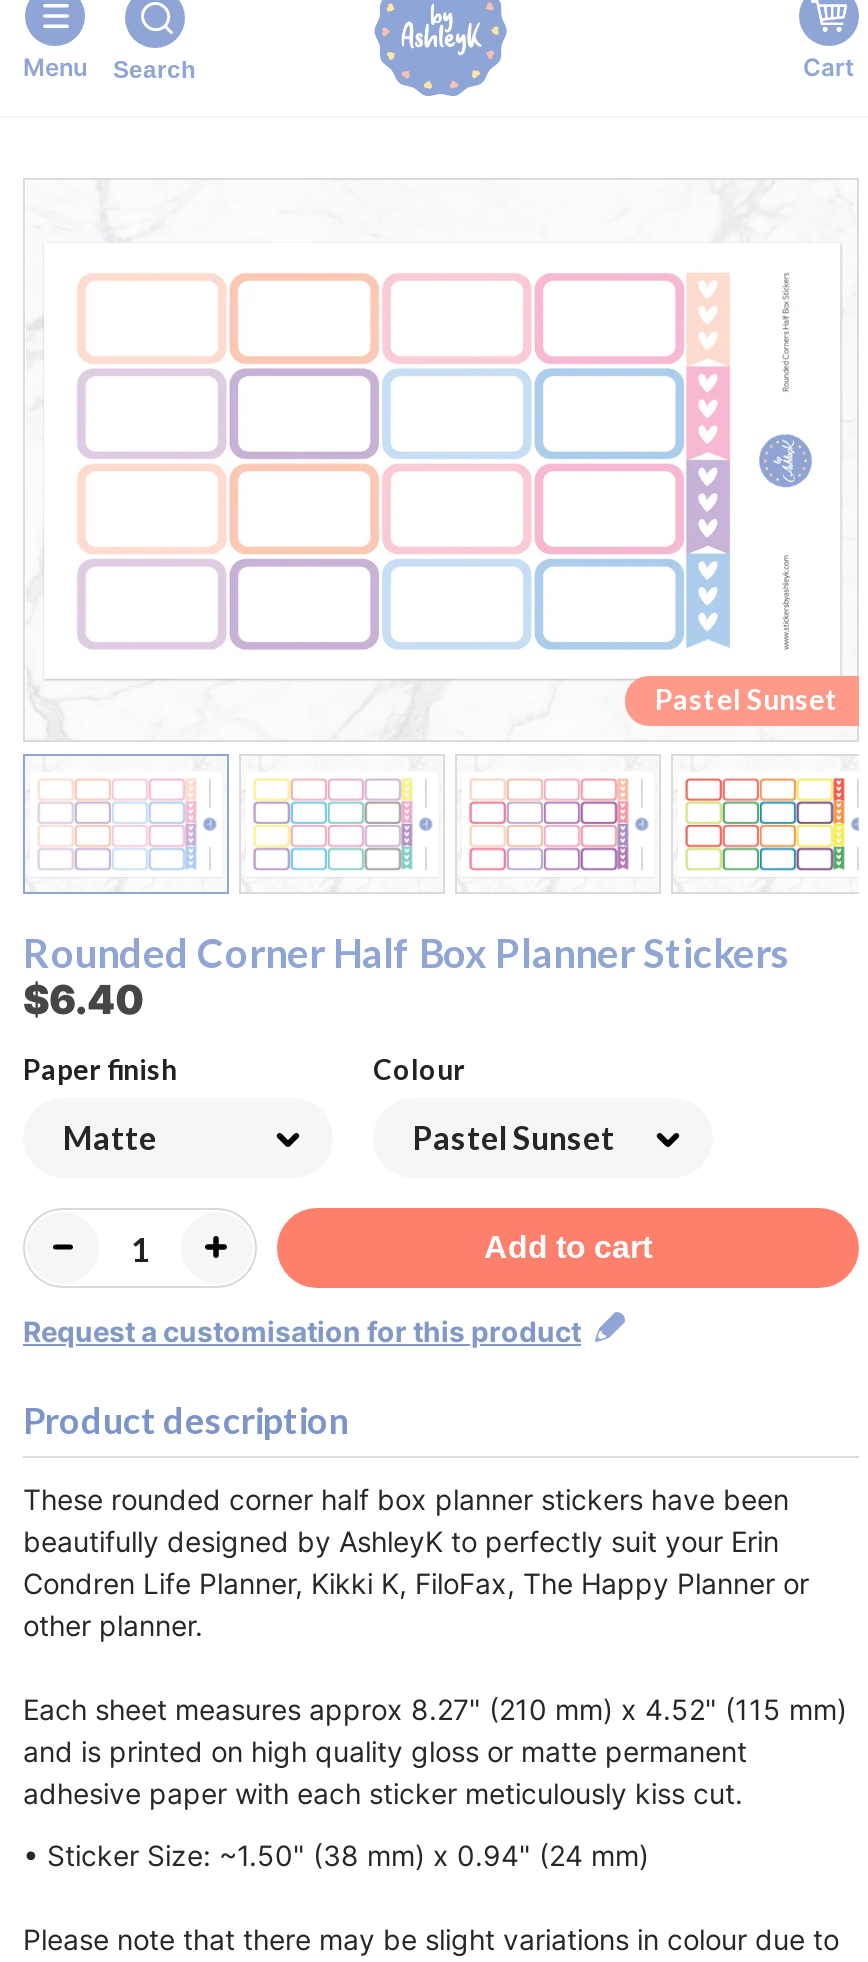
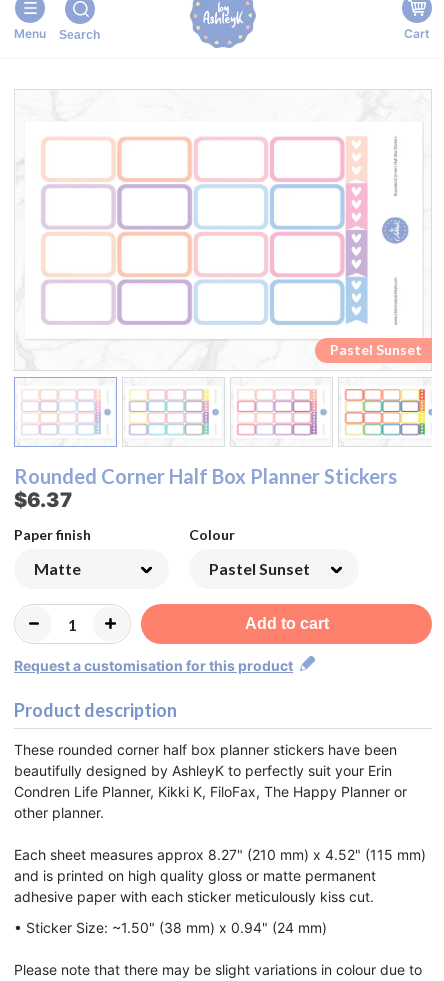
- $6.40
+ $6.37
